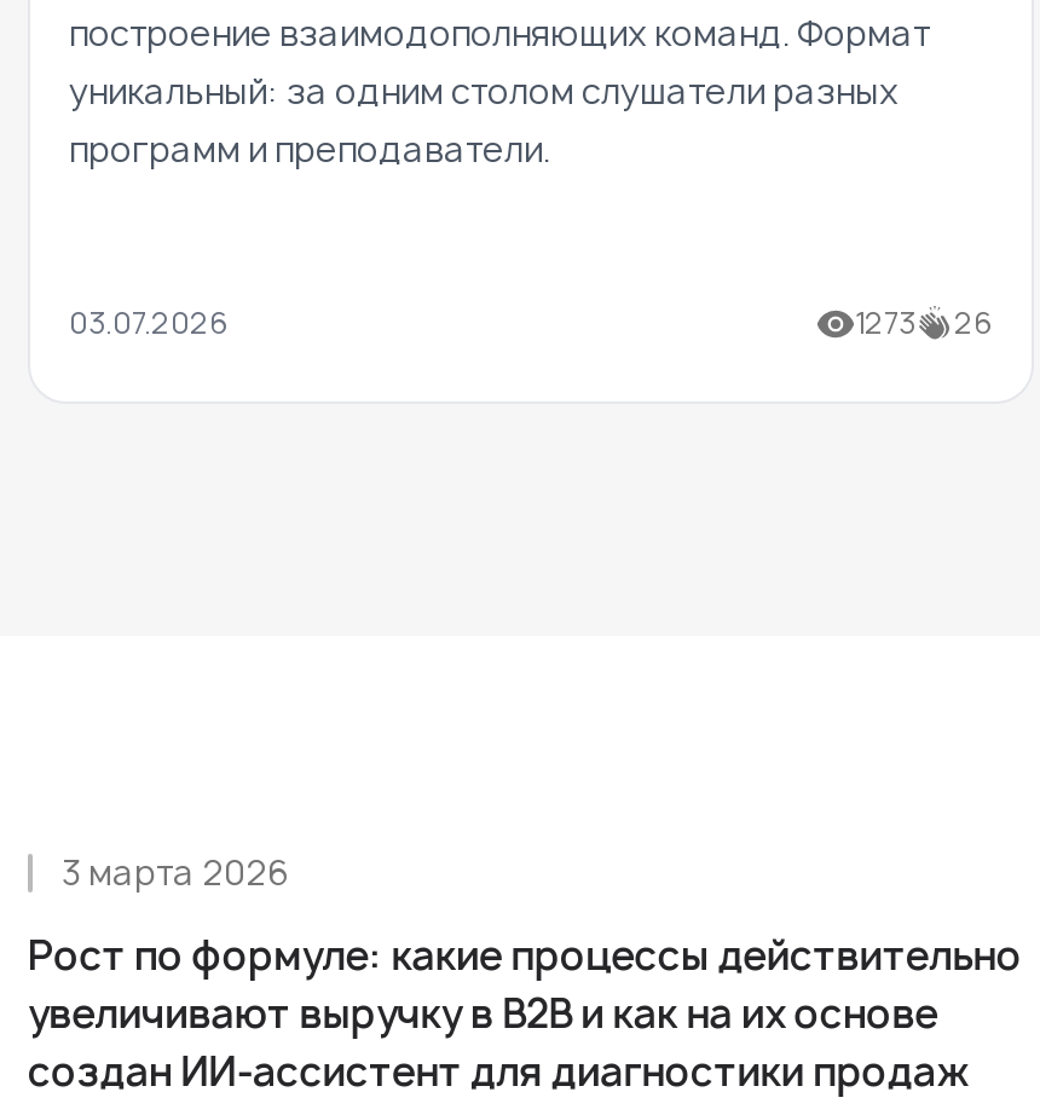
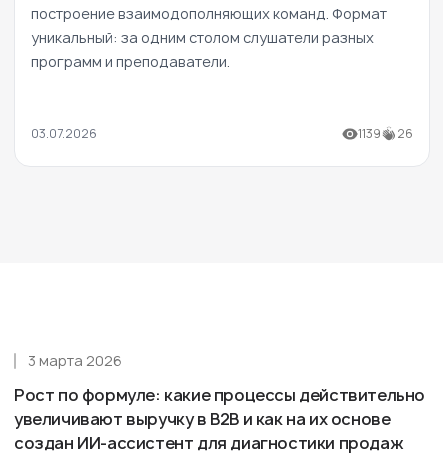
- 1273 26
+ 1139 26
